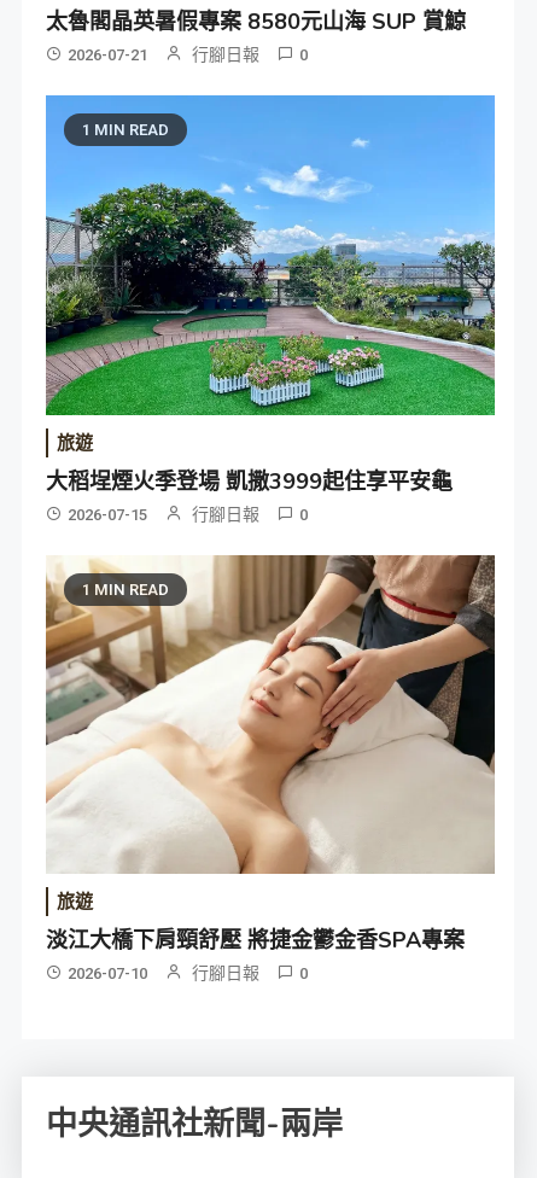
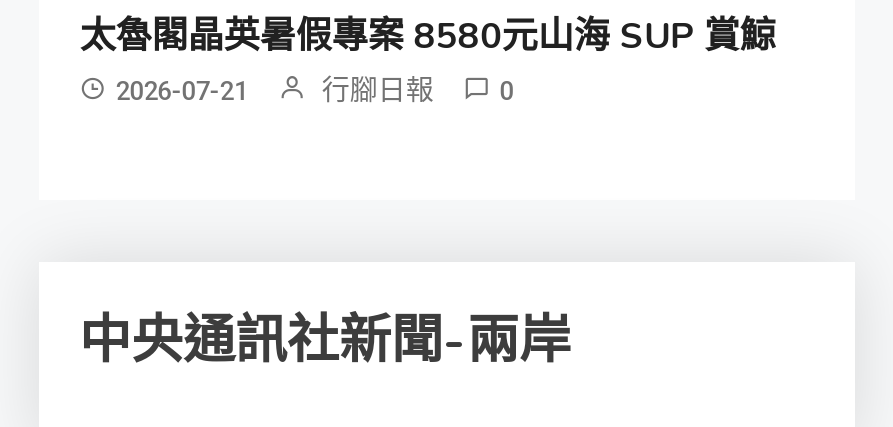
- [image]
- 1 MIN READ

- 旅遊
- 大稻埕煙火季登場 凱撒3999起住享平安龜
- 2026-07-15
- 行腳日報
- 0

- [image]
- 1 MIN READ

- 旅遊
- 淡江大橋下肩頸舒壓 將捷金鬱金香SPA專案
- 2026-07-10
- 行腳日報
- 0
